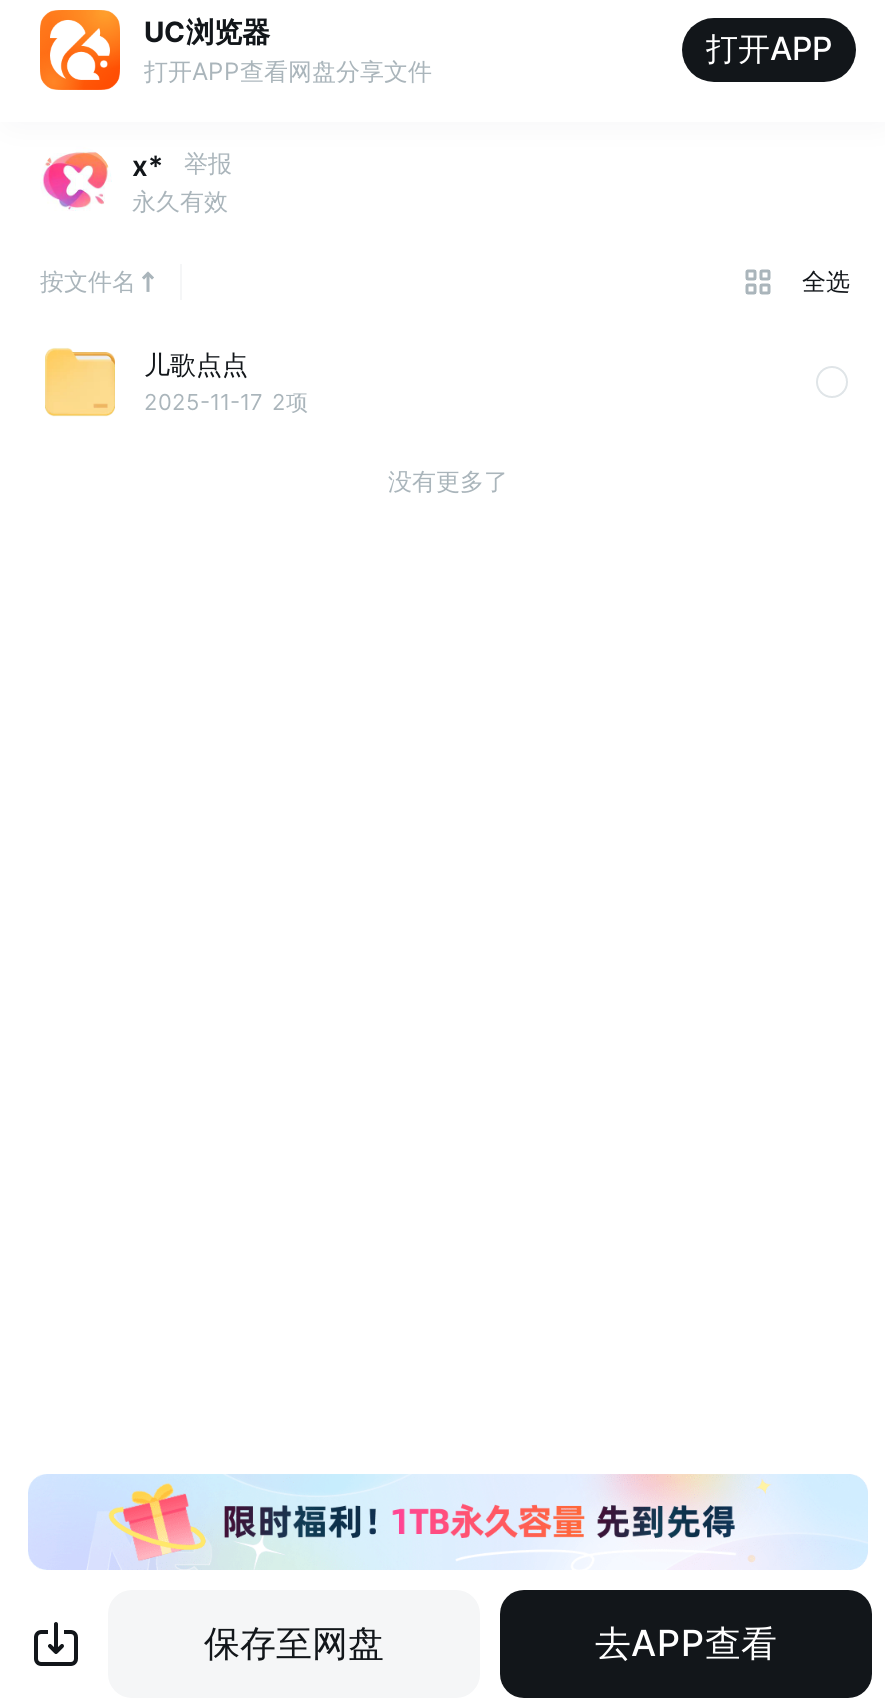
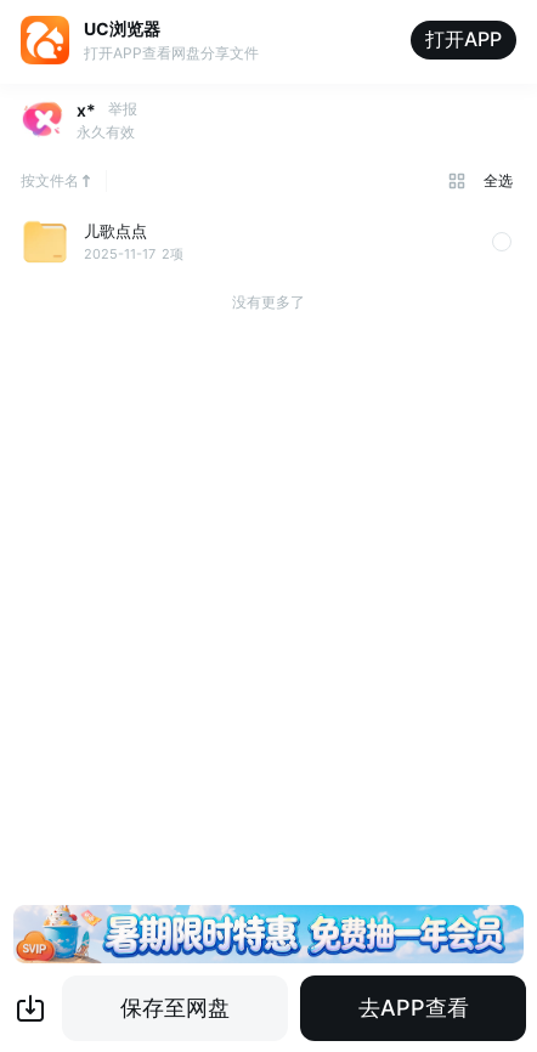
- [image]
+ [image]
